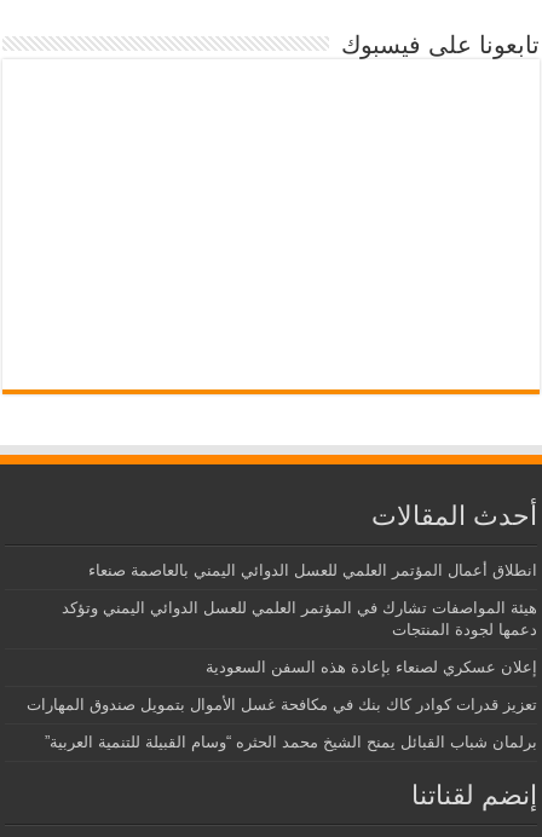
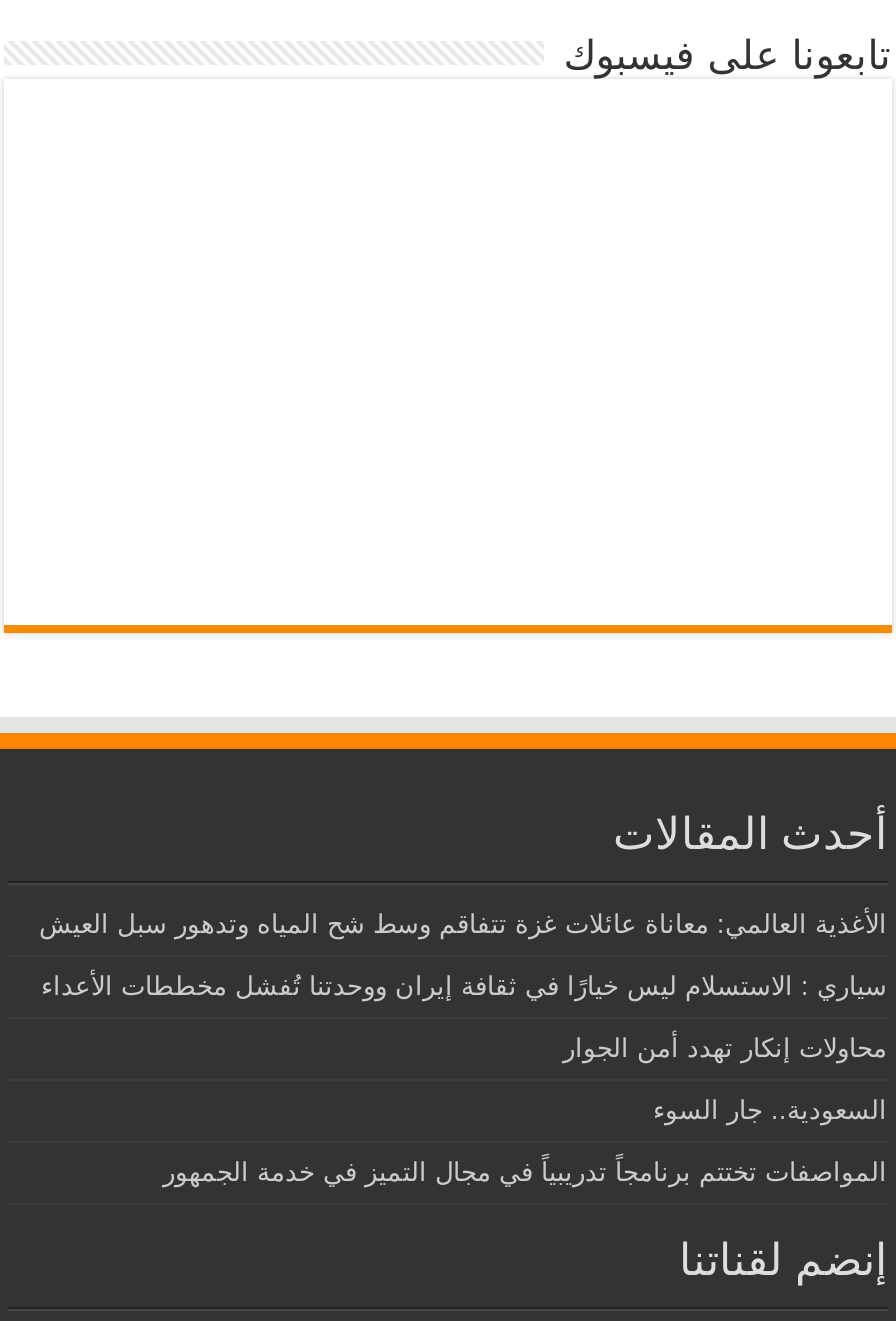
- انطلاق أعمال المؤتمر العلمي للعسل الدوائي اليمني بالعاصمة صنعاء
+ الأغذية العالمي: معاناة عائلات غزة تتفاقم وسط شح المياه وتدهور سبل العيش

- هيئة المواصفات تشارك في المؤتمر العلمي للعسل الدوائي اليمني وتؤكد
- دعمها لجودة المنتجات
+ سياري : الاستسلام ليس خيارًا في ثقافة إيران ووحدتنا تُفشل مخططات الأعداء

- إعلان عسكري لصنعاء بإعادة هذه السفن السعودية
+ محاولات إنكار تهدد أمن الجوار

- تعزيز قدرات كوادر كاك بنك في مكافحة غسل الأموال بتمويل صندوق المهارات
+ السعودية.. جار السوء

- برلمان شباب القبائل يمنح الشيخ محمد الحثره “وسام القبيلة للتنمية العربية”
+ المواصفات تختتم برنامجاً تدريبياً في مجال التميز في خدمة الجمهور
